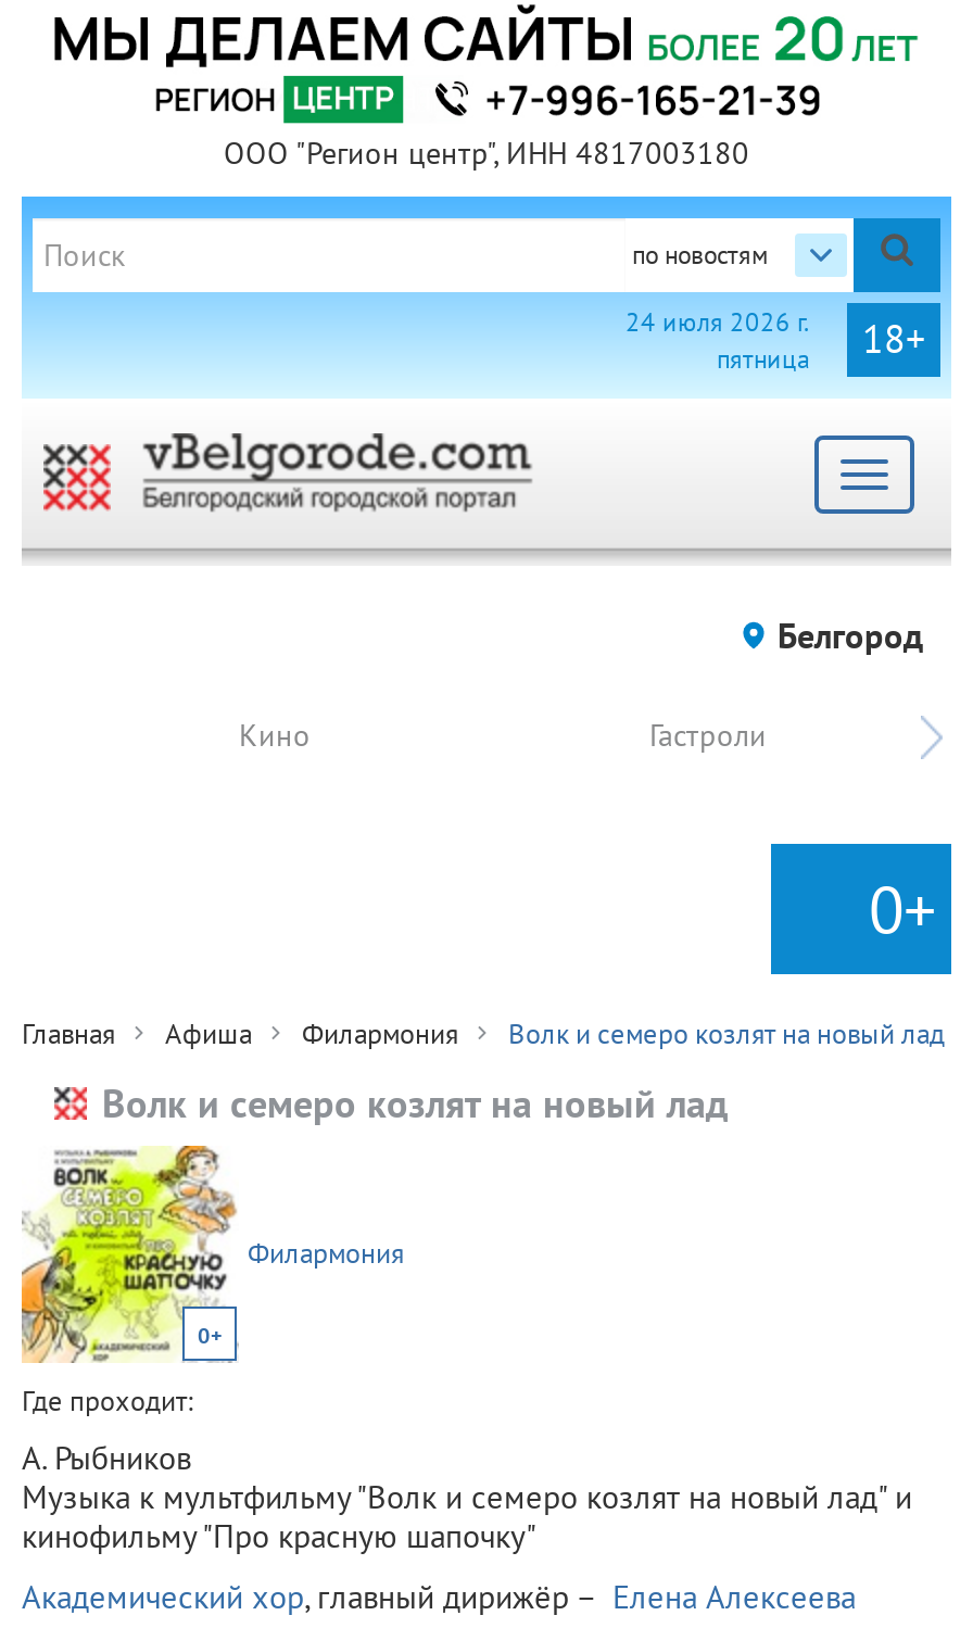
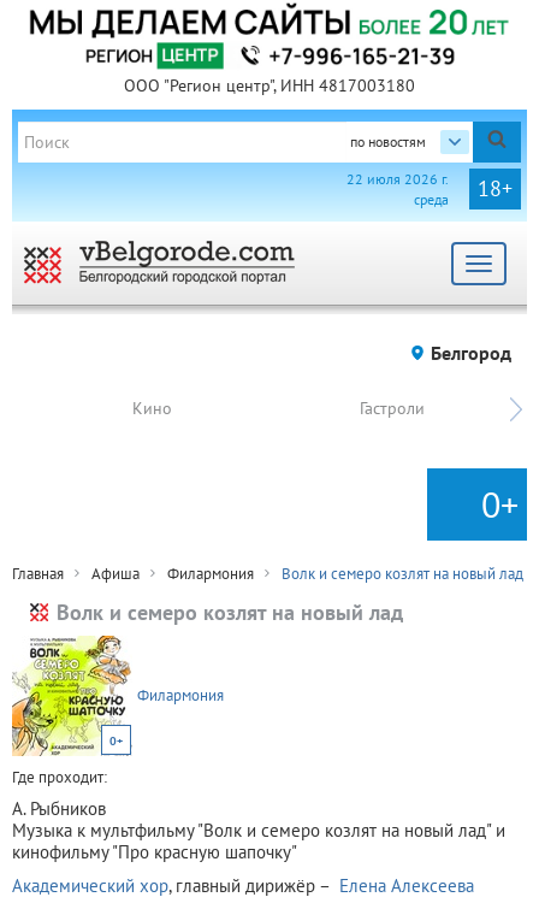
- 24 июля 2026 г.
- пятница
+ 22 июля 2026 г.
+ среда
